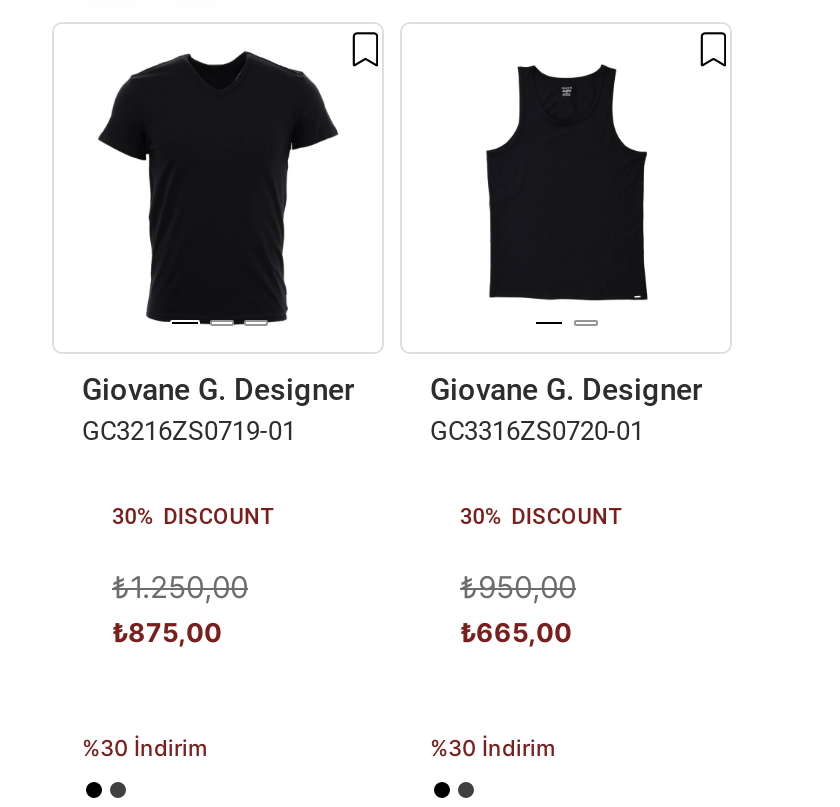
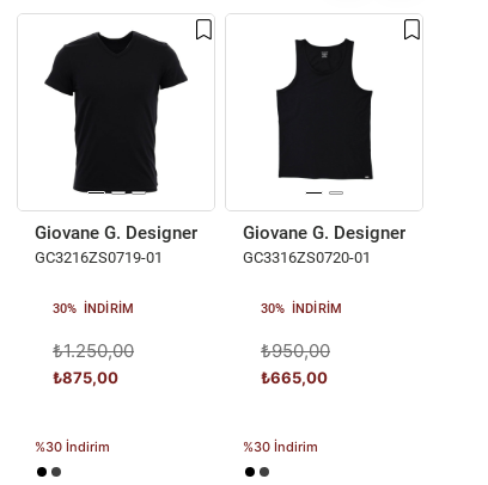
- 30% DISCOUNT
+ 30% INDIRIM

- 30% DISCOUNT
+ 30% INDIRIM
